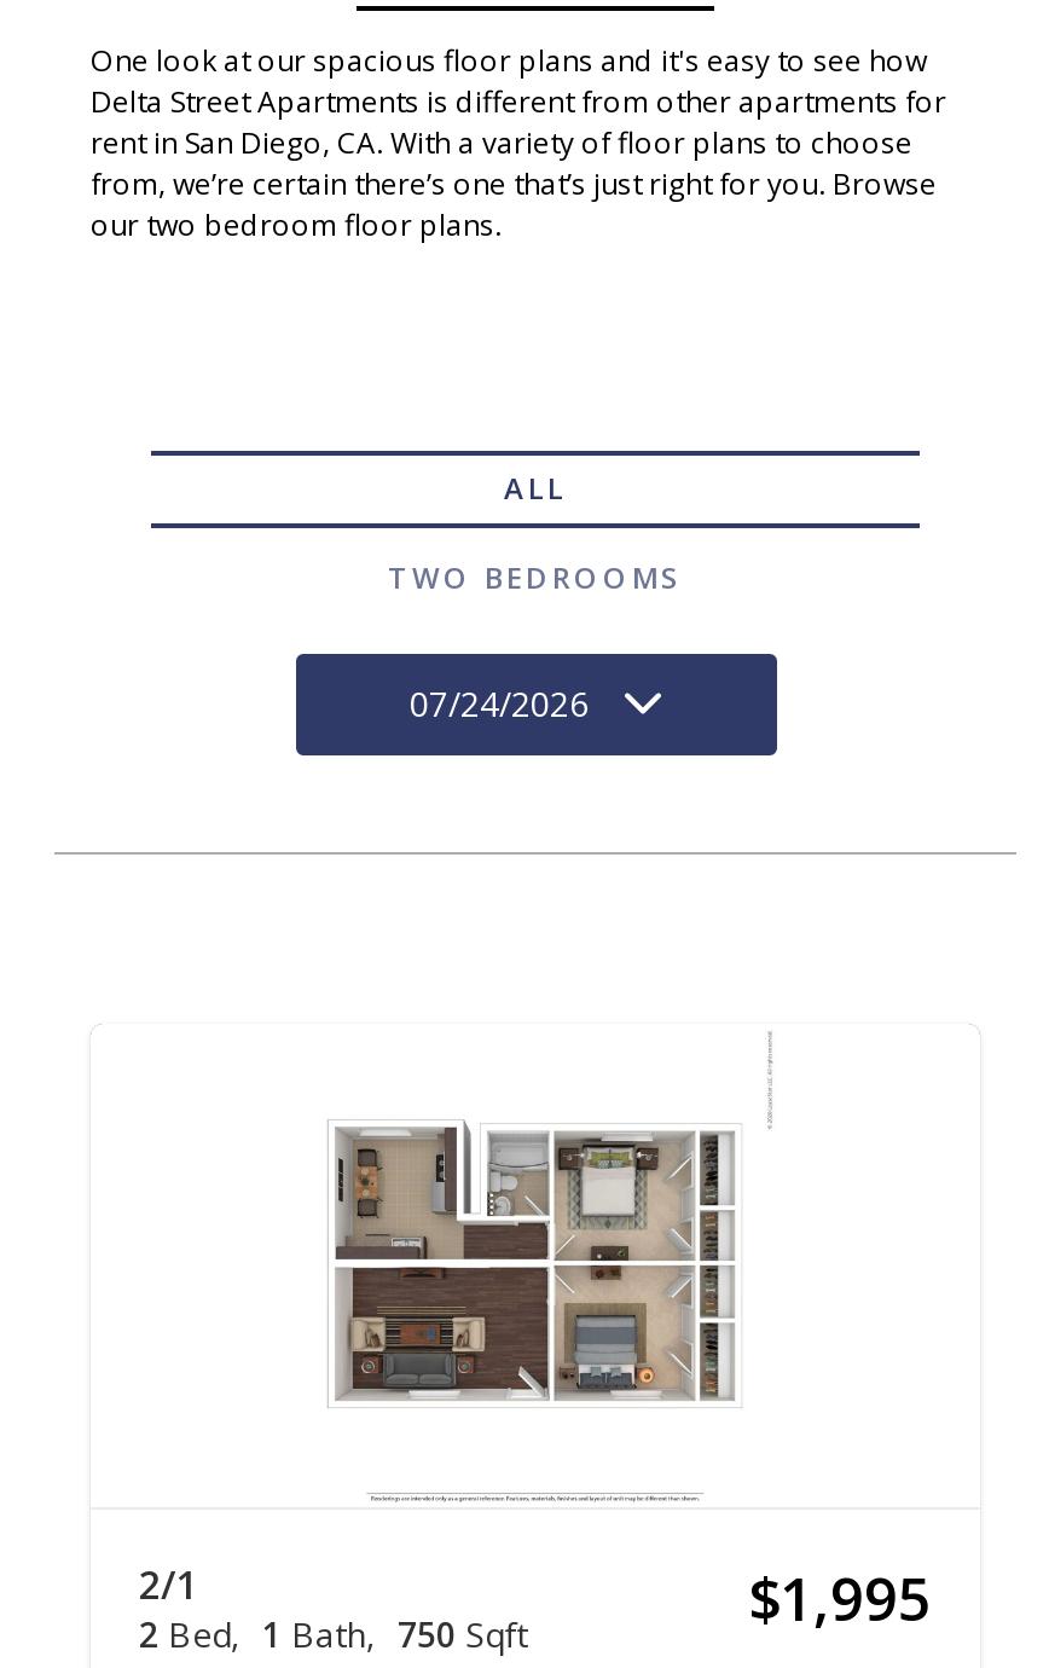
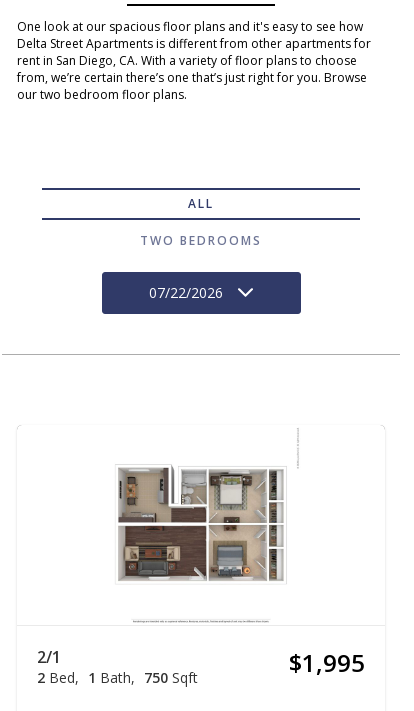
- 07/24/2026
+ 07/22/2026
